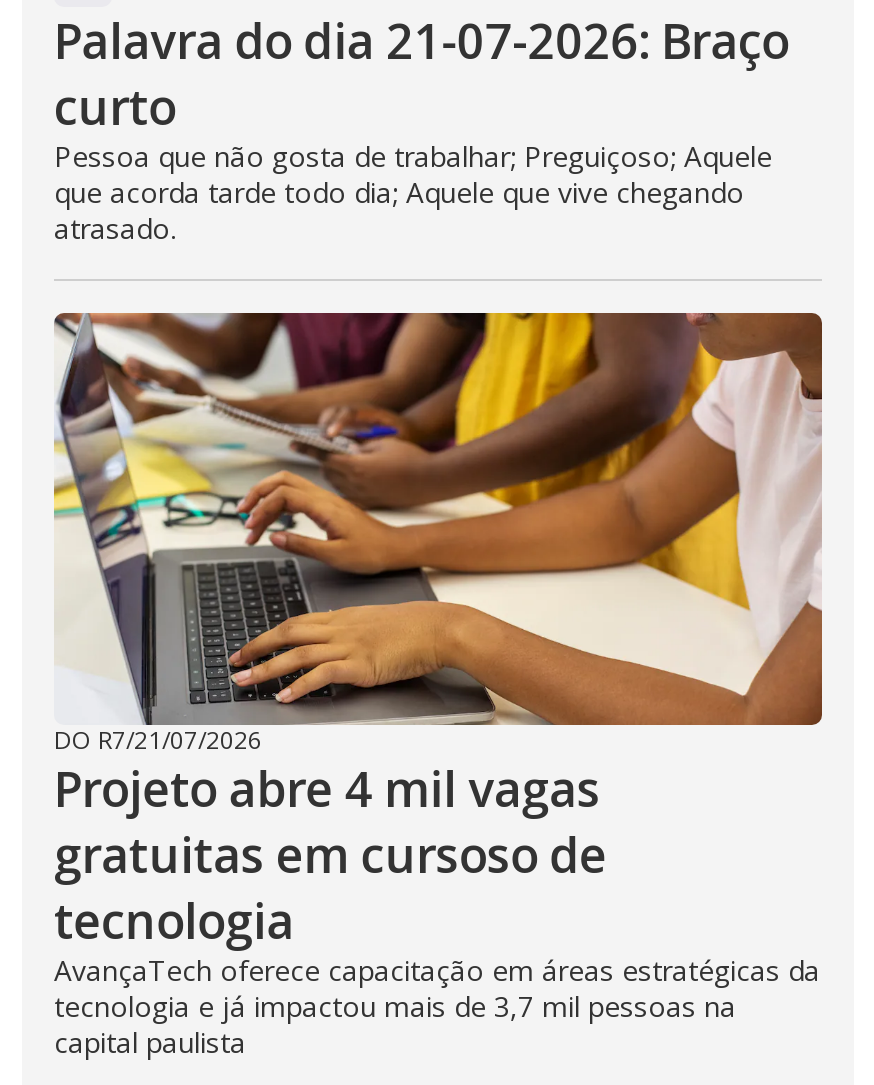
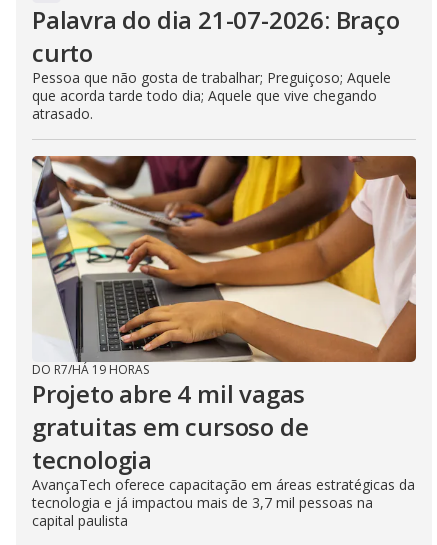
- DO R7/21/07/2026
+ DO R7/HÁ 19 HORAS
